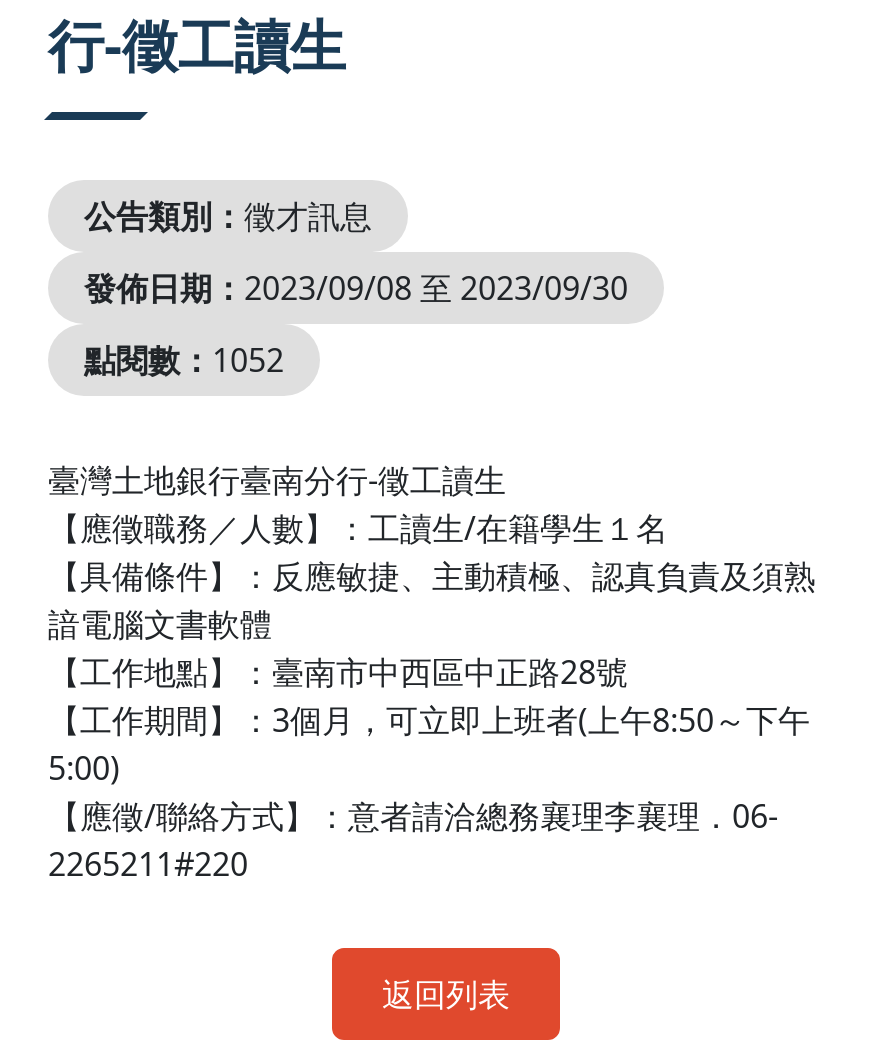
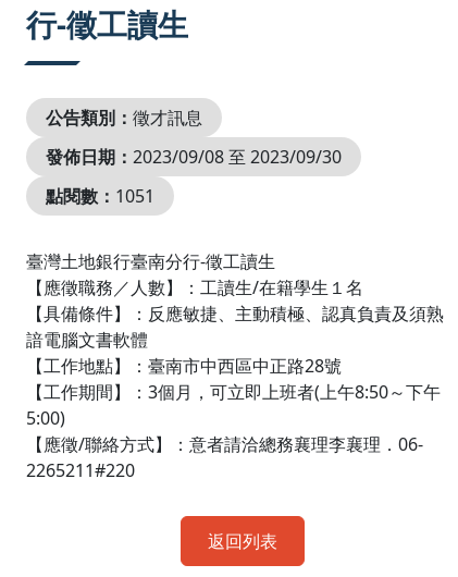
- 點閱數：1052
+ 點閱數：1051
